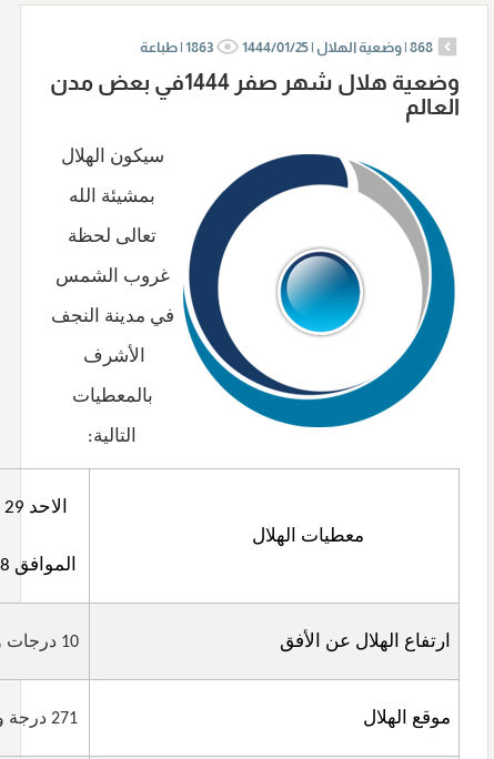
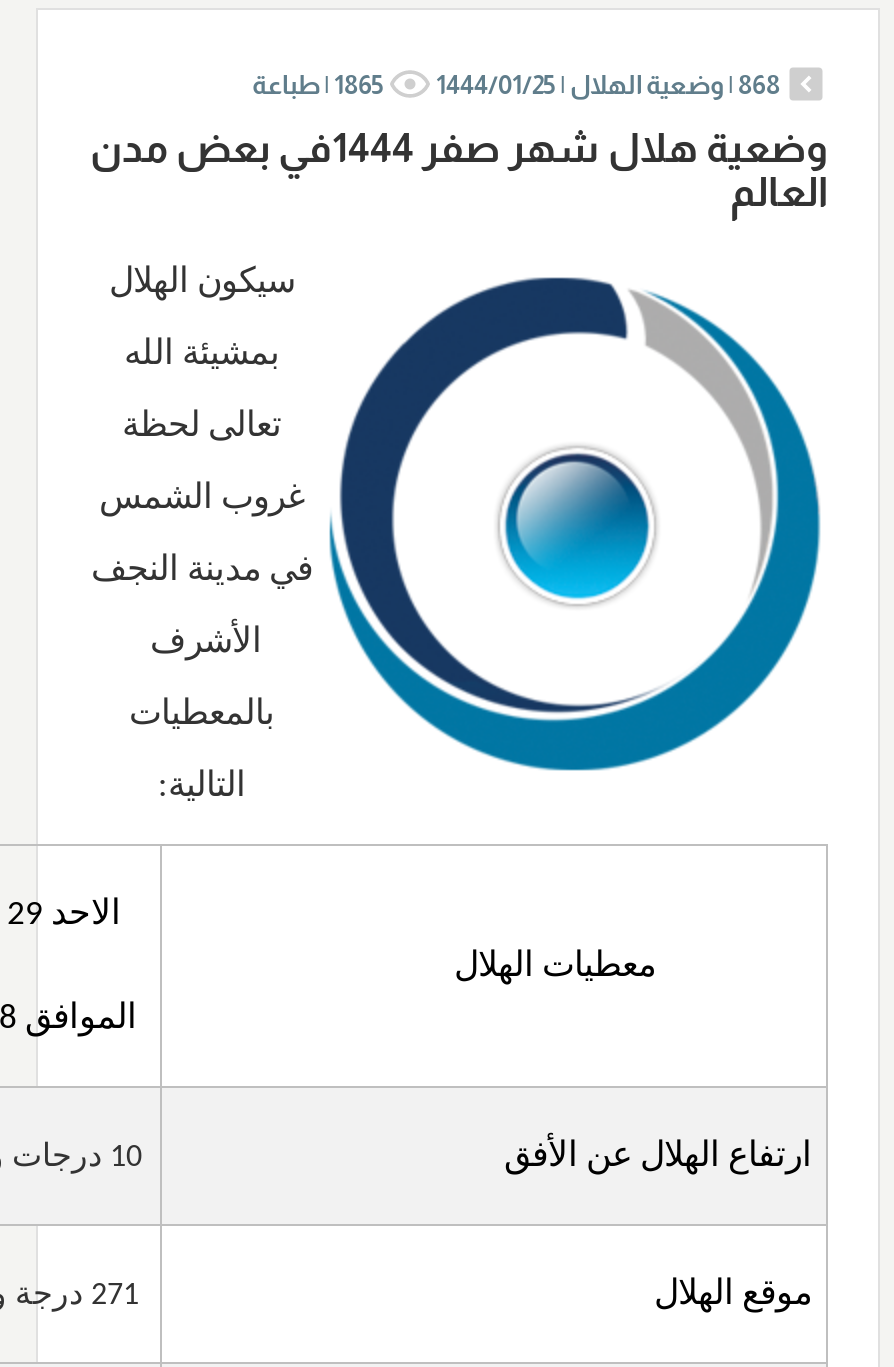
- 1863
+ 1865
